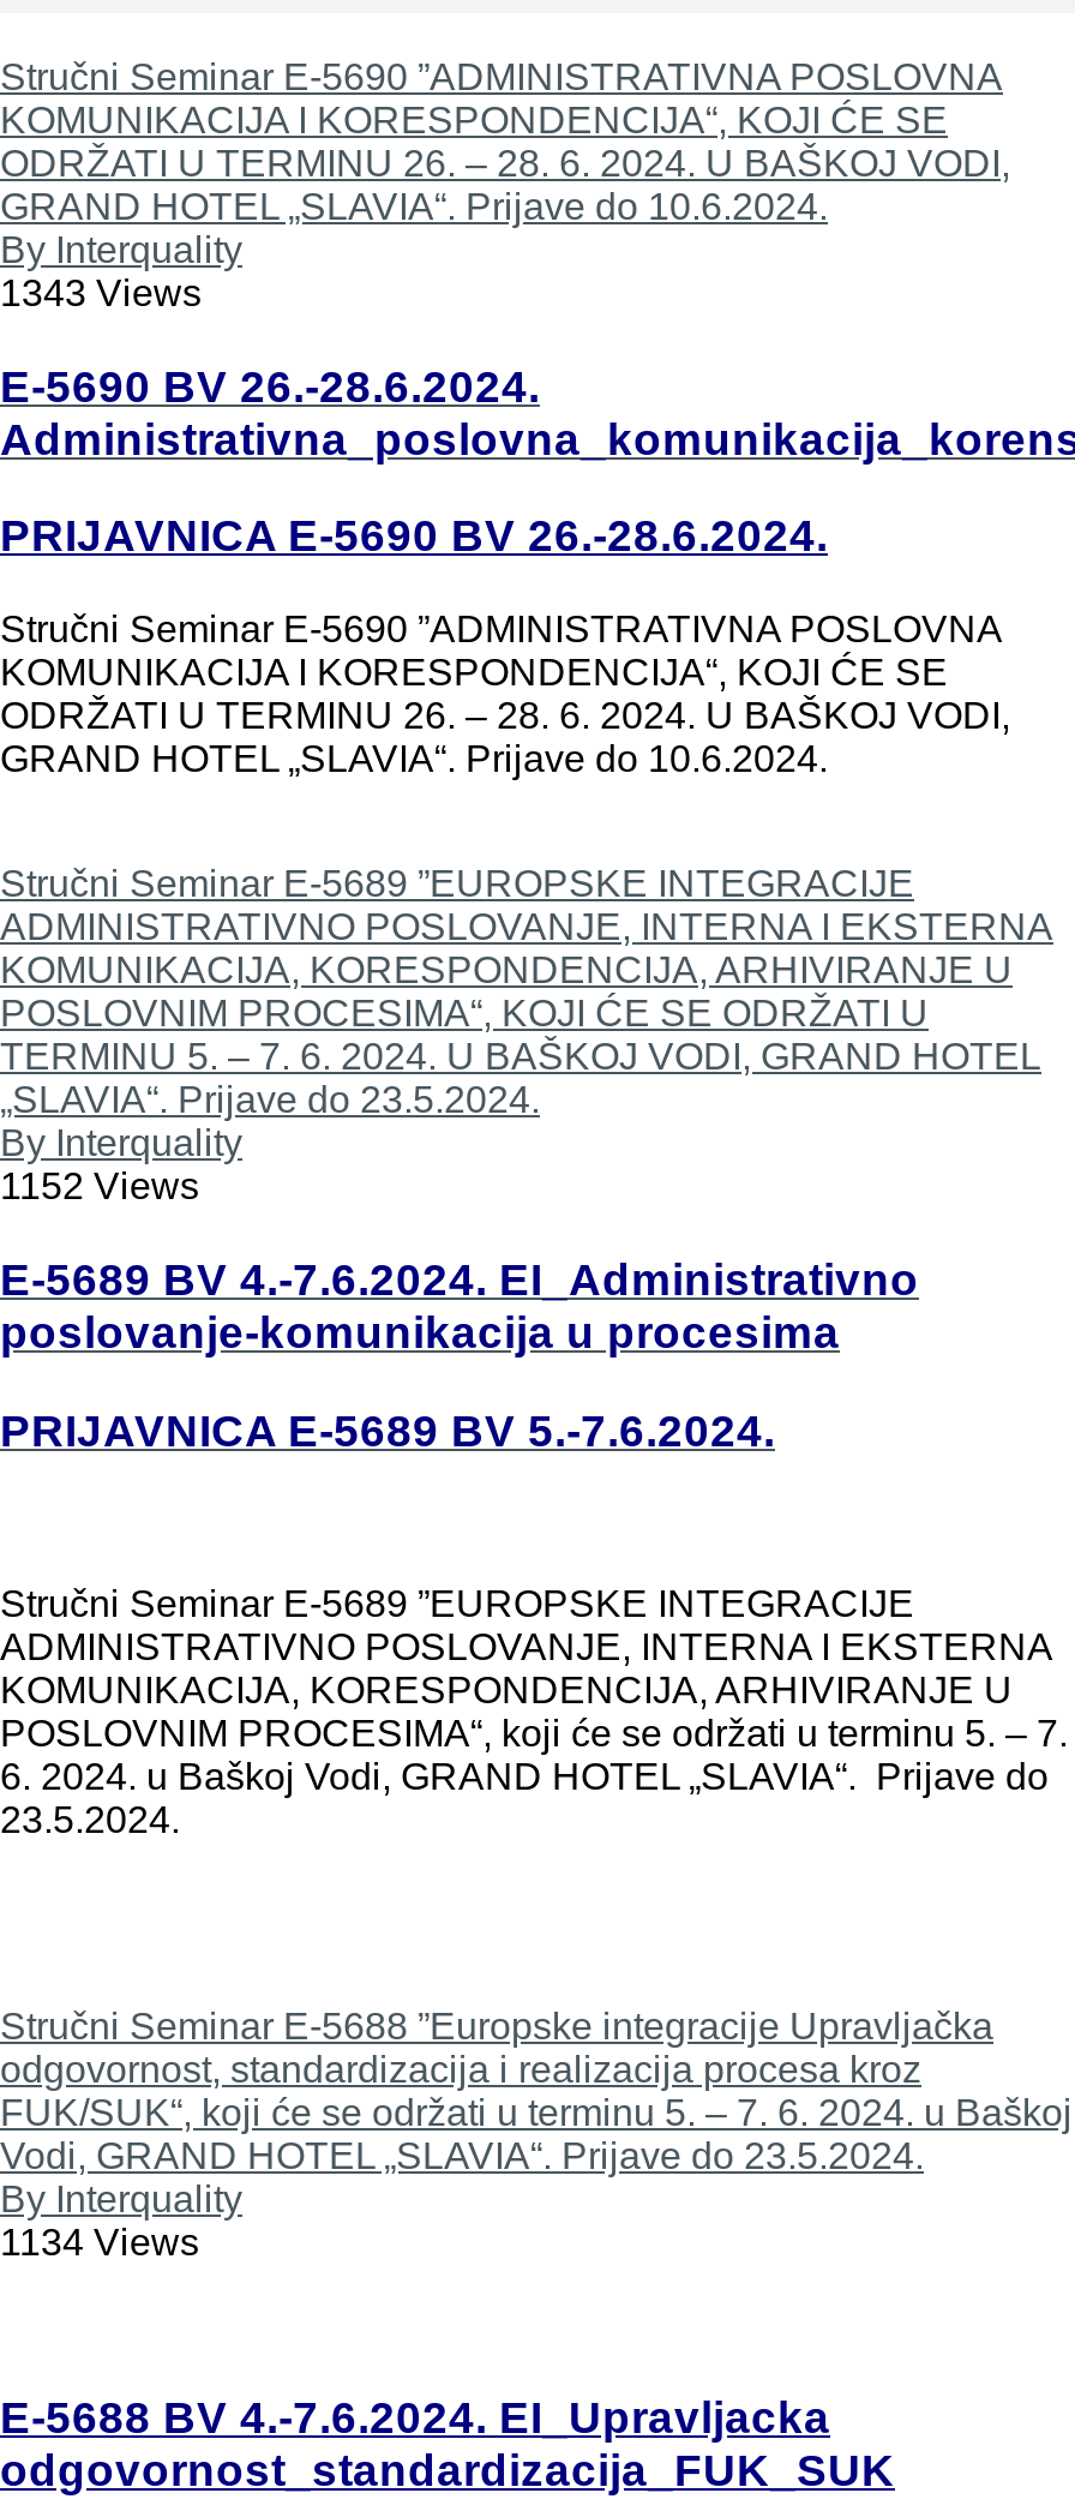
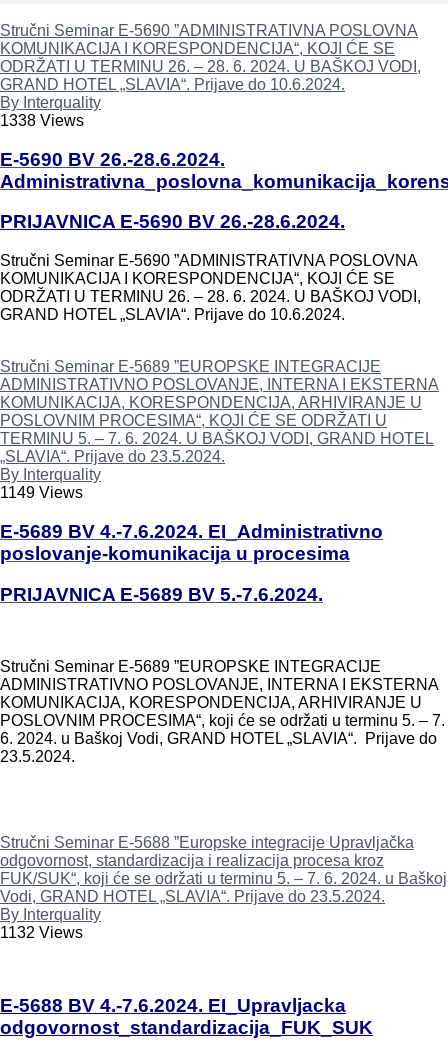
- 1343 Views
+ 1338 Views

- 1152 Views
+ 1149 Views

- 1134 Views
+ 1132 Views
